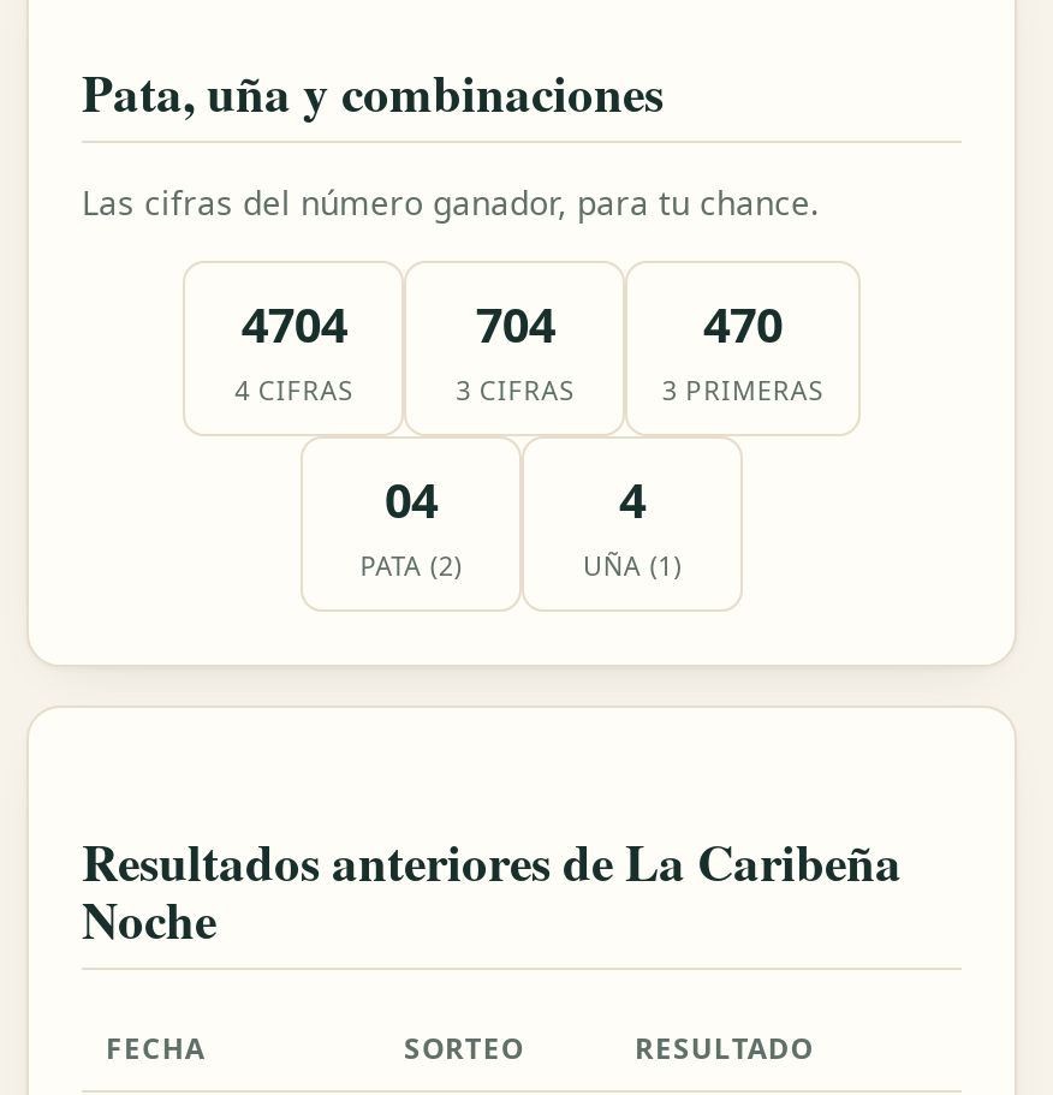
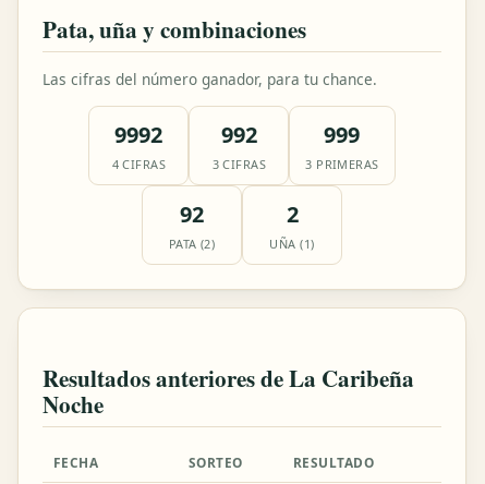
- 4704
+ 9992

- 704
+ 992

- 470
+ 999

- 04
+ 92

- 4
+ 2
